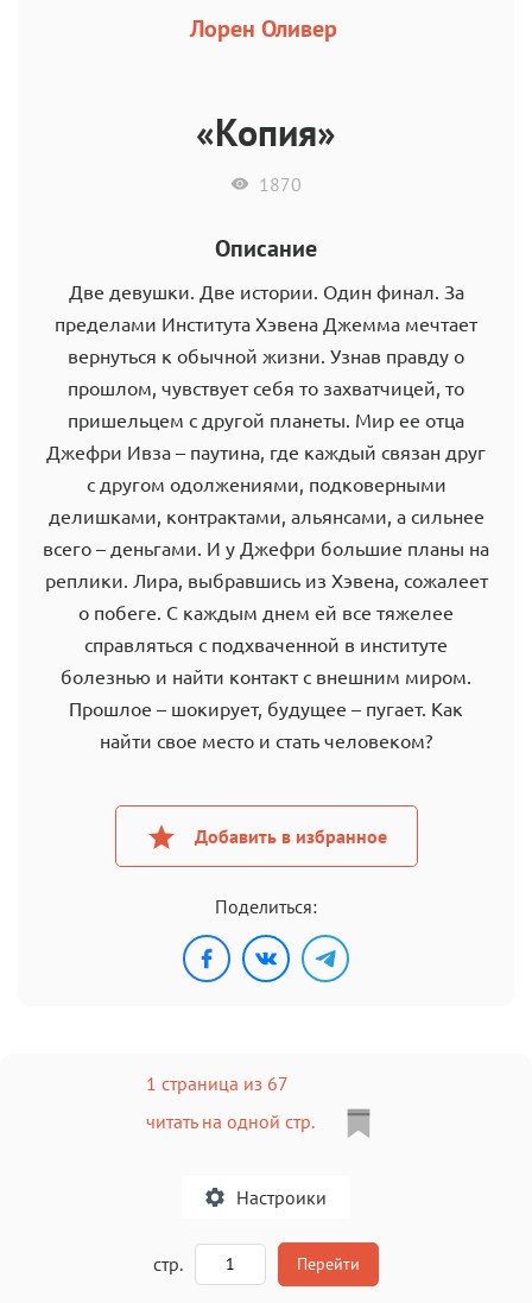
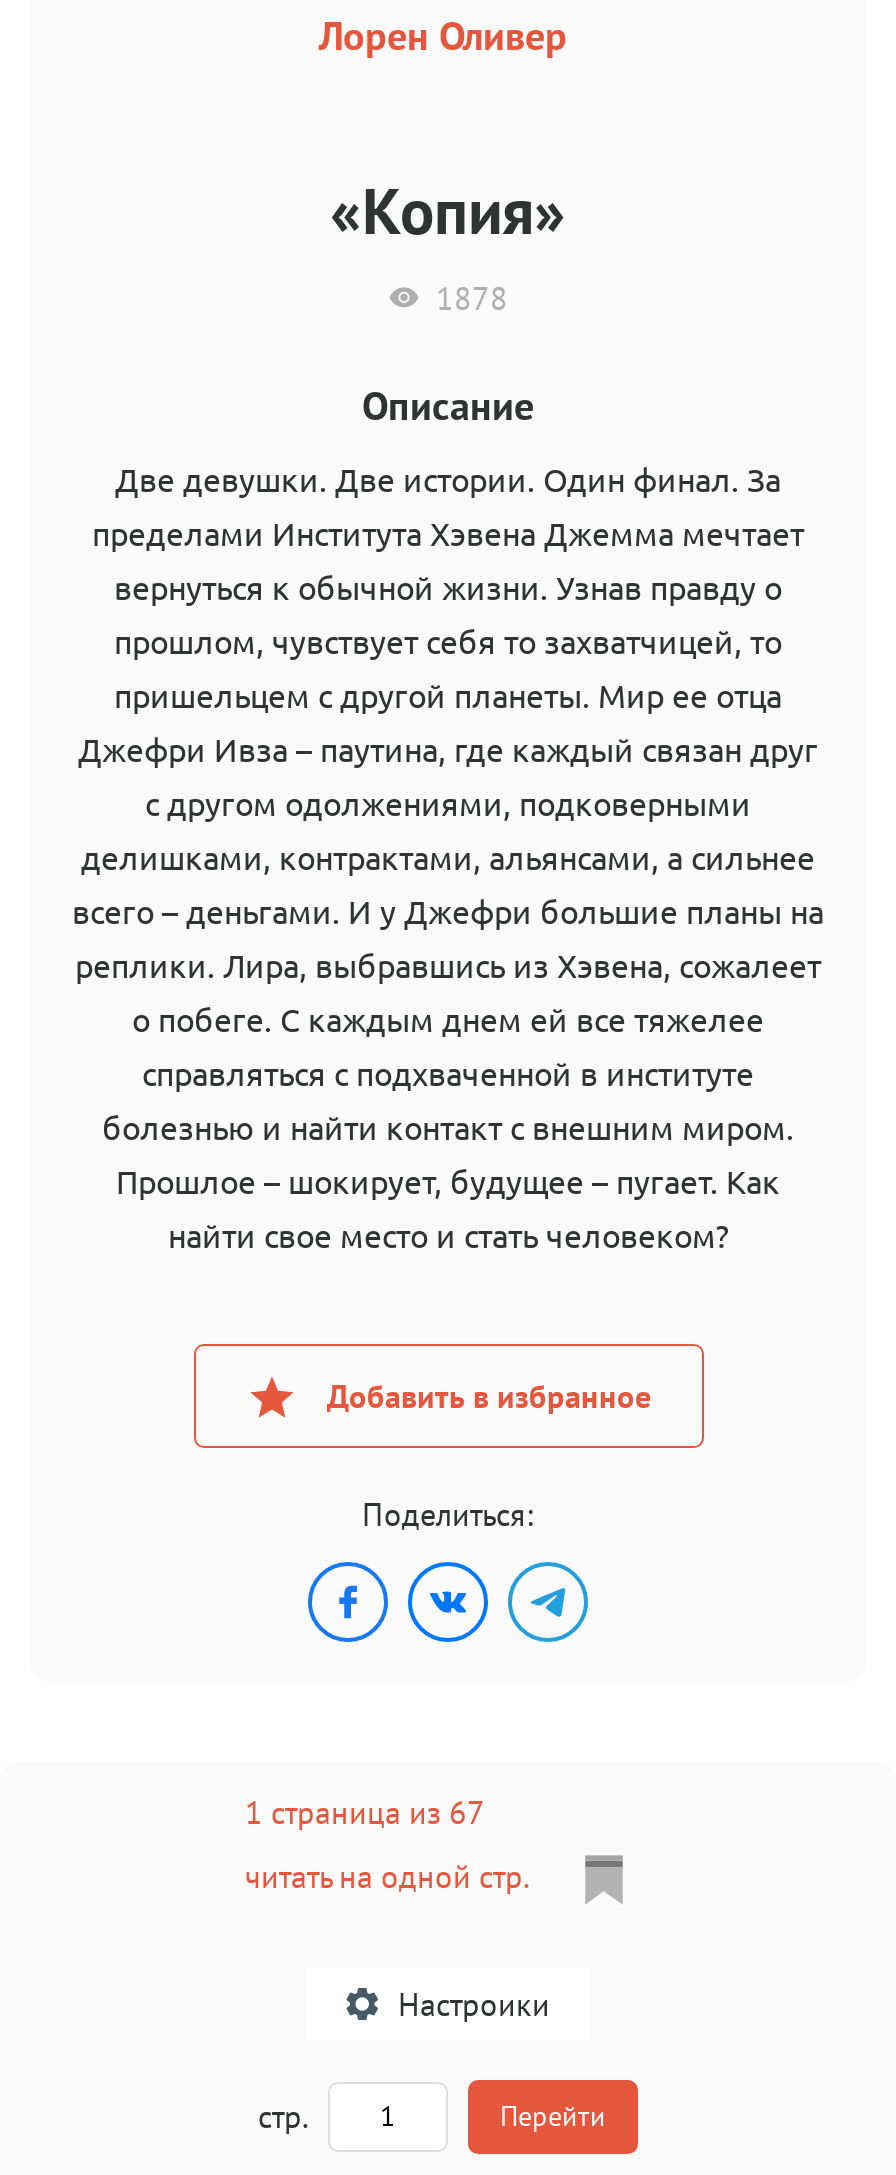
- 1870
+ 1878
